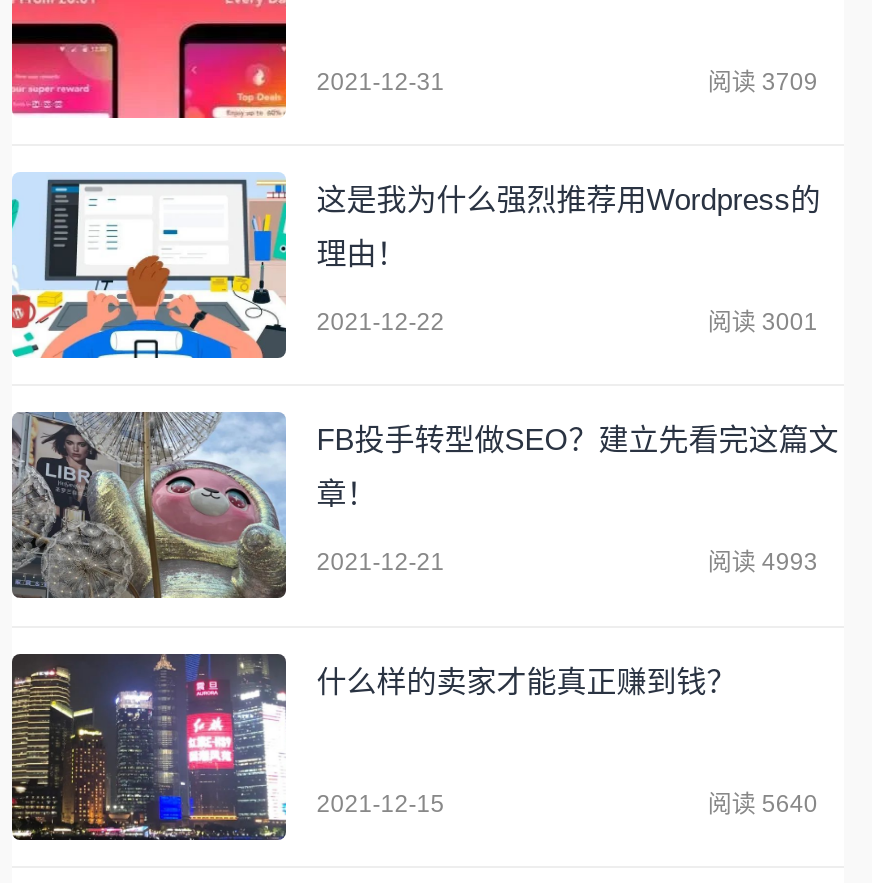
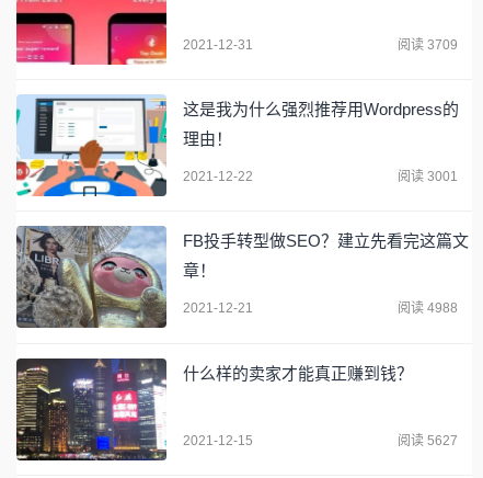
- 阅读 4993
+ 阅读 4988

- 阅读 5640
+ 阅读 5627
